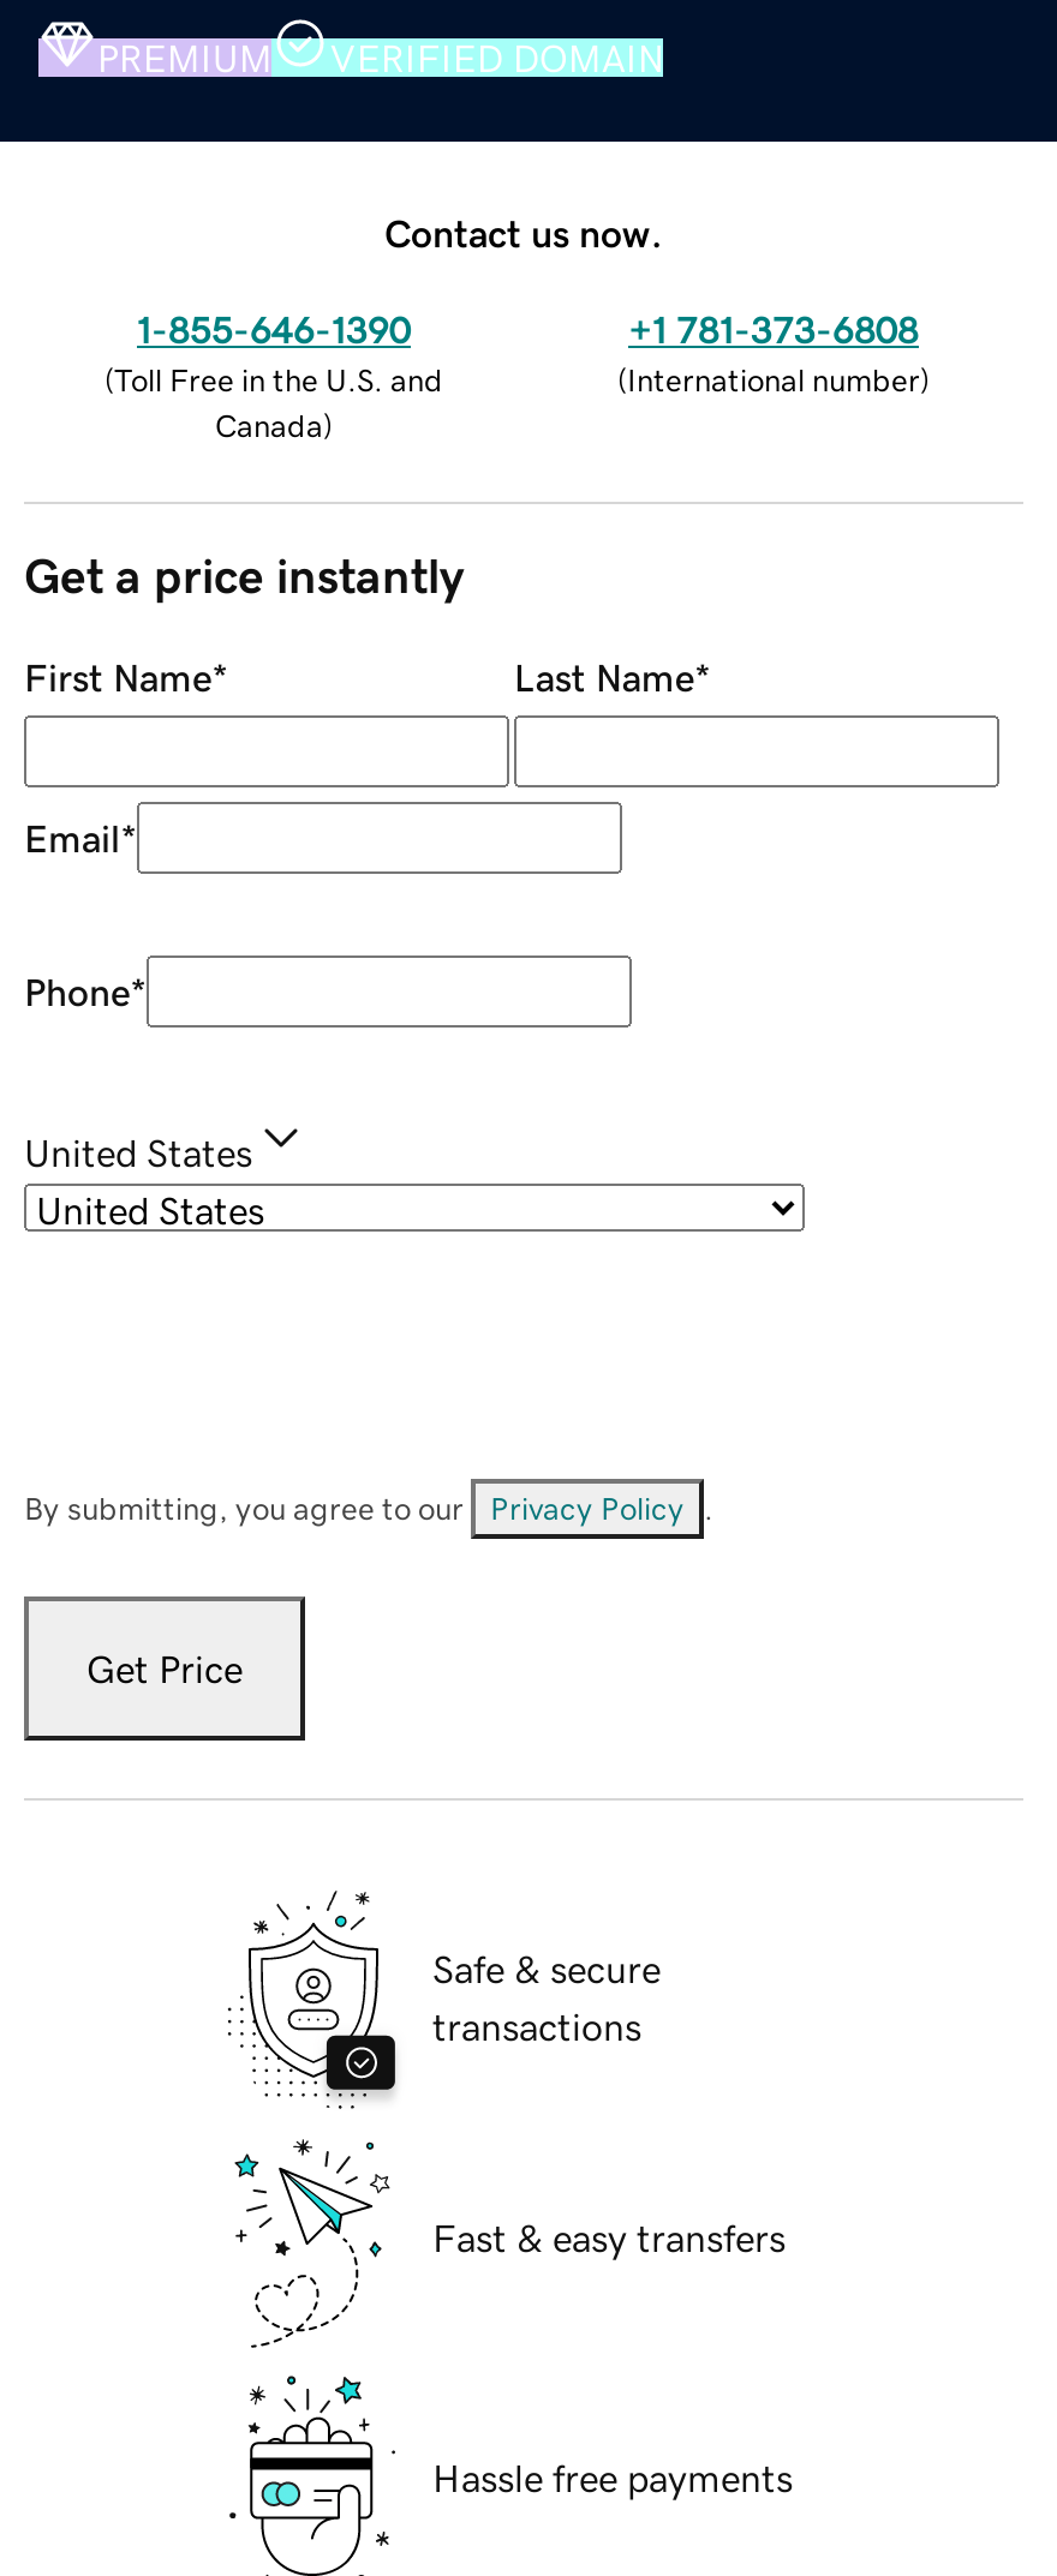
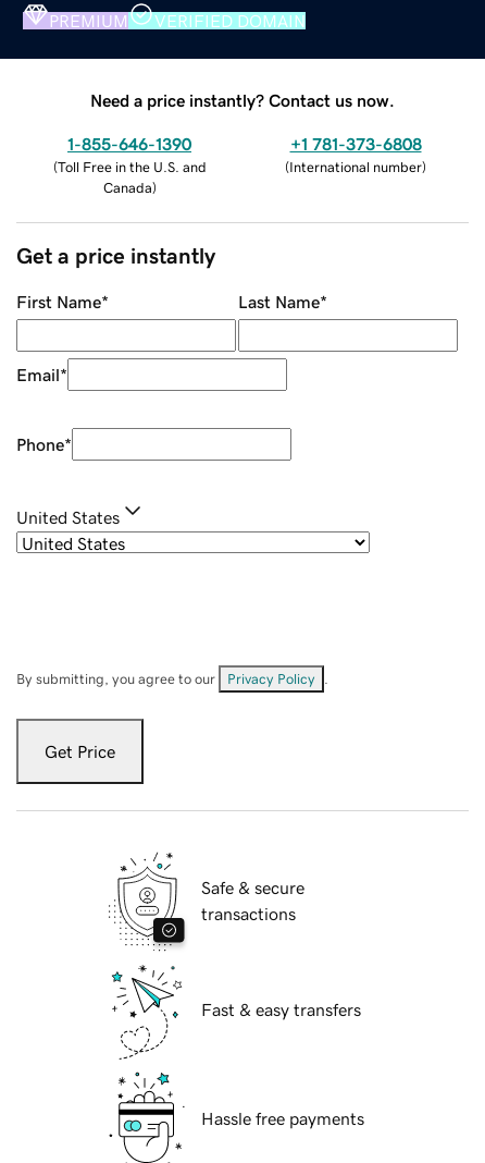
- Contact us now.
+ Need a price instantly? Contact us now.
